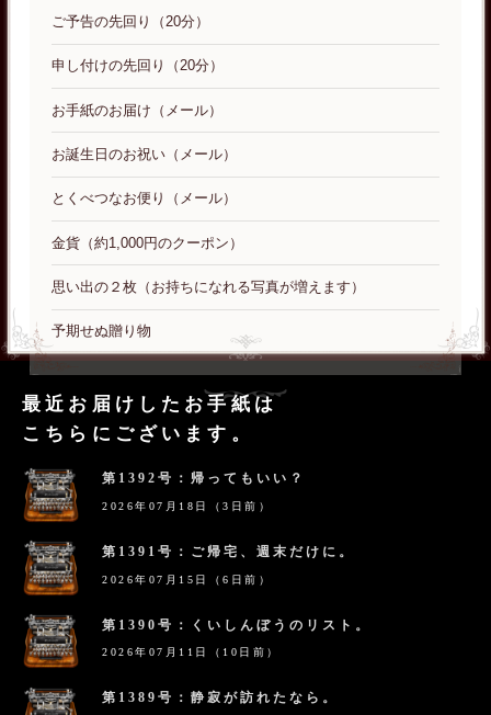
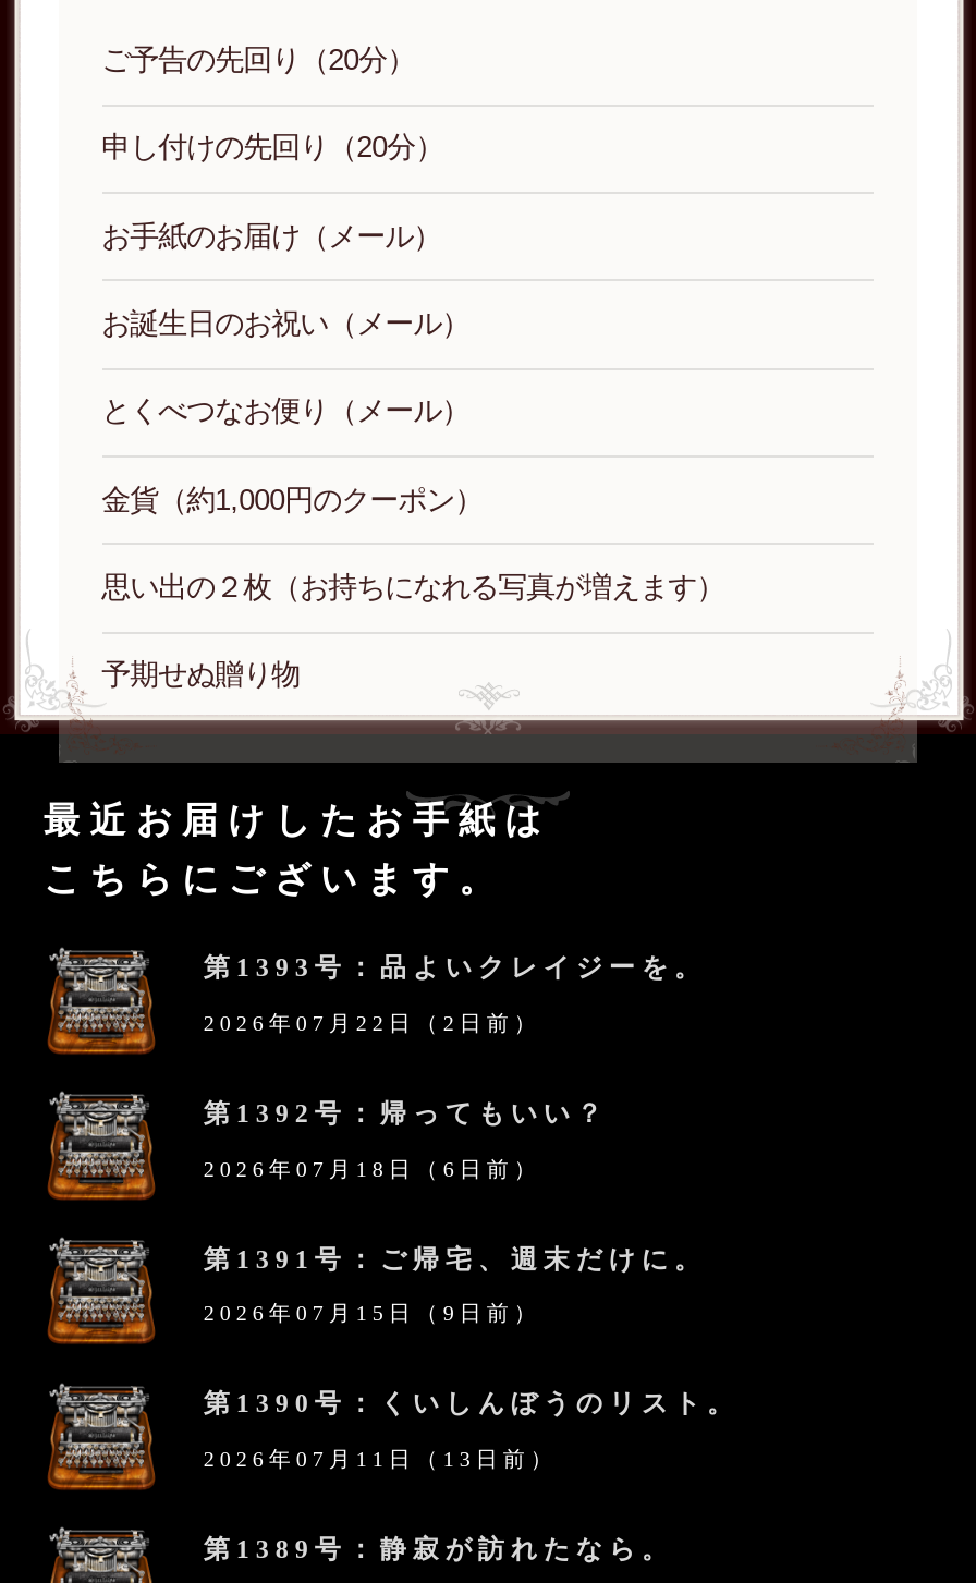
+ 第1393号：品よいクレイジーを。
+ 2026年07月22日（2日前）

- 2026年07月18日（3日前）
+ 2026年07月18日（6日前）

- 2026年07月15日（6日前）
+ 2026年07月15日（9日前）

- 2026年07月11日（10日前）
+ 2026年07月11日（13日前）
